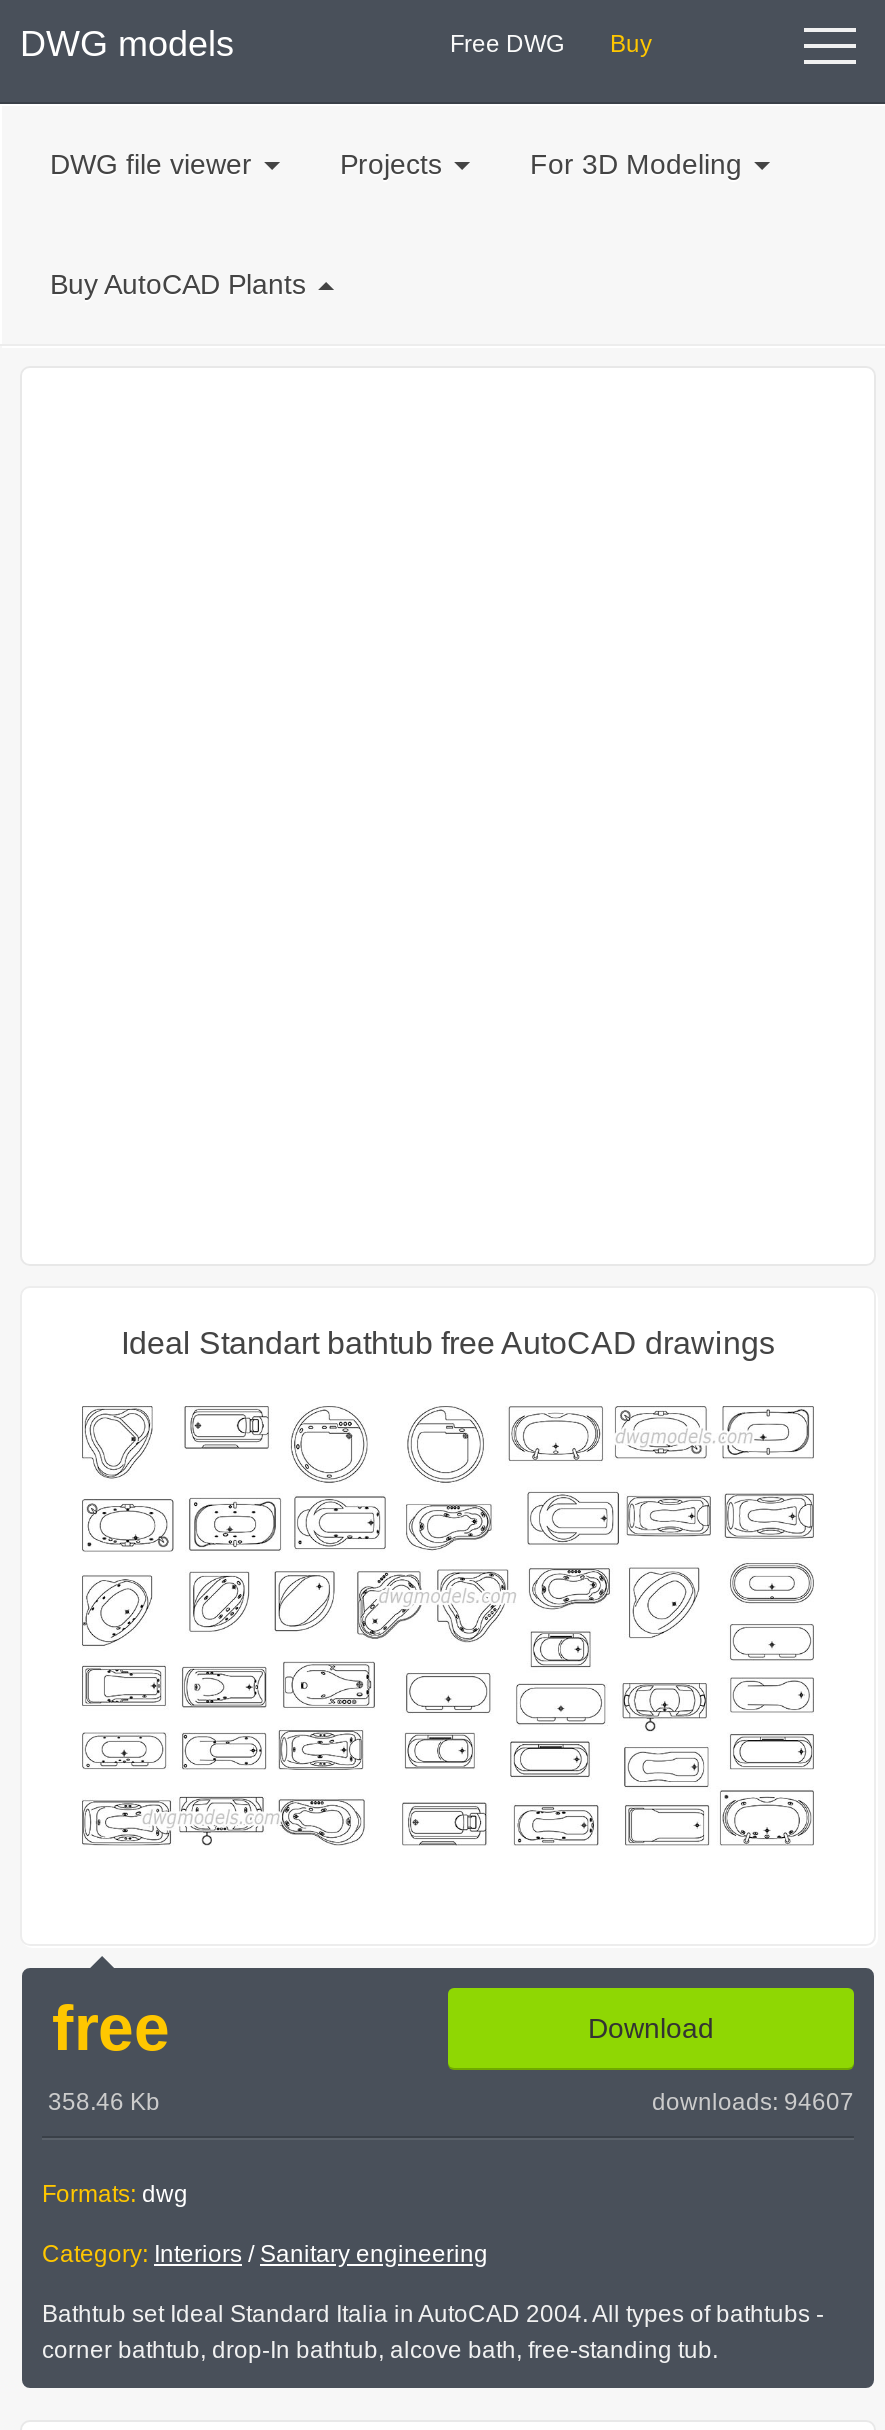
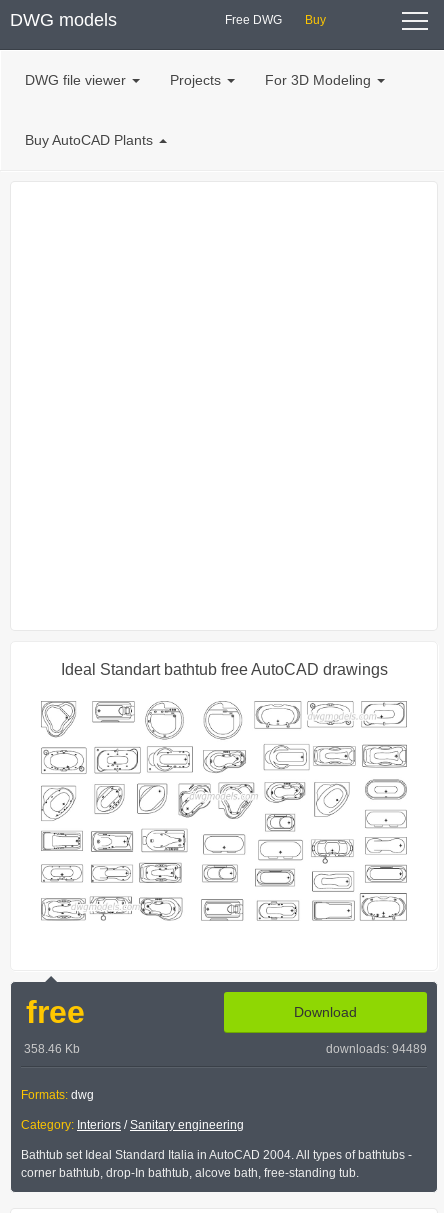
- downloads: 94607
+ downloads: 94489
